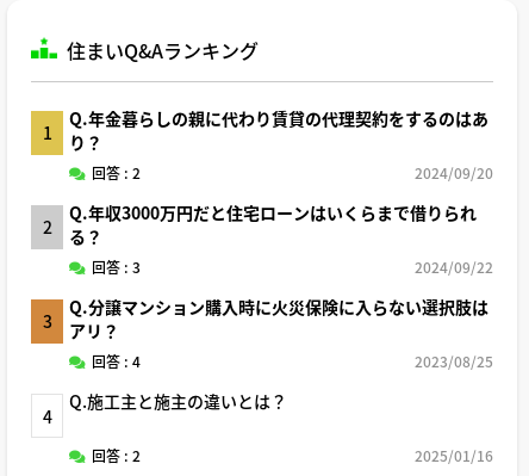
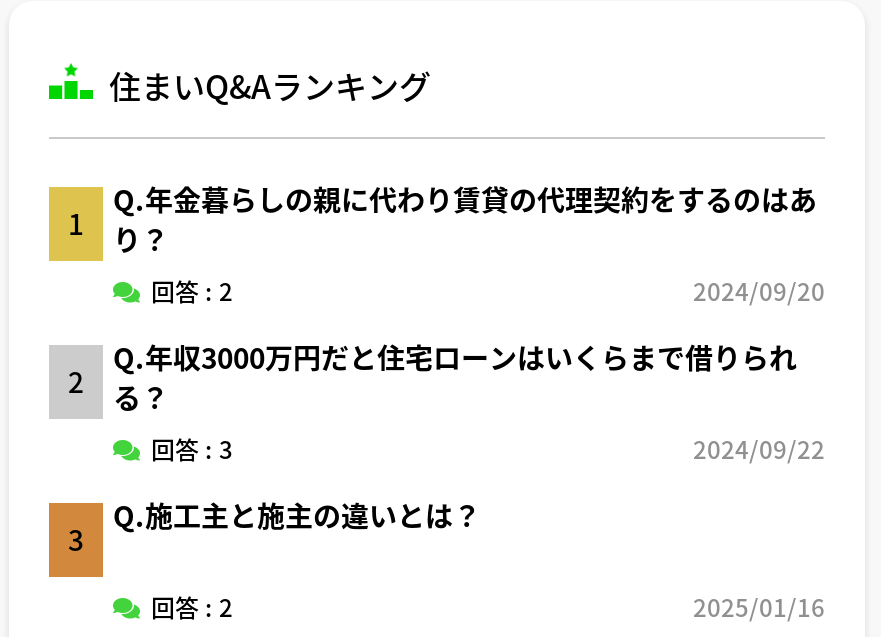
- Q.分譲マンション購入時に火災保険に入らない選択肢は
- アリ？
- 回答 : 4
- 2023/08/25
- 4
